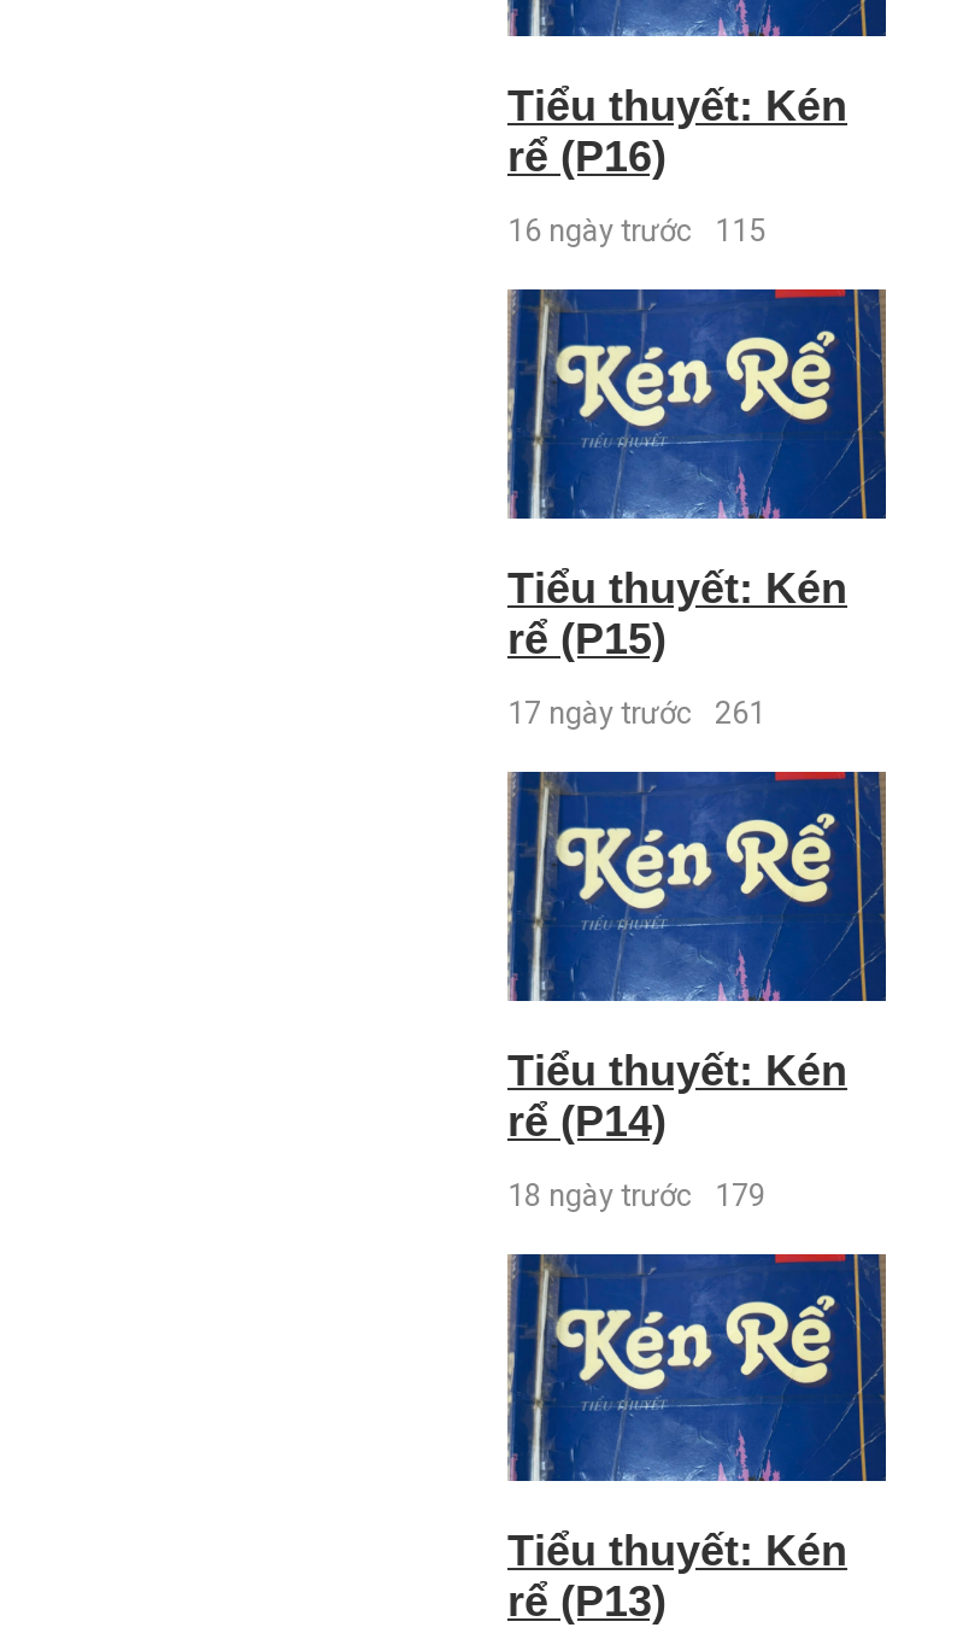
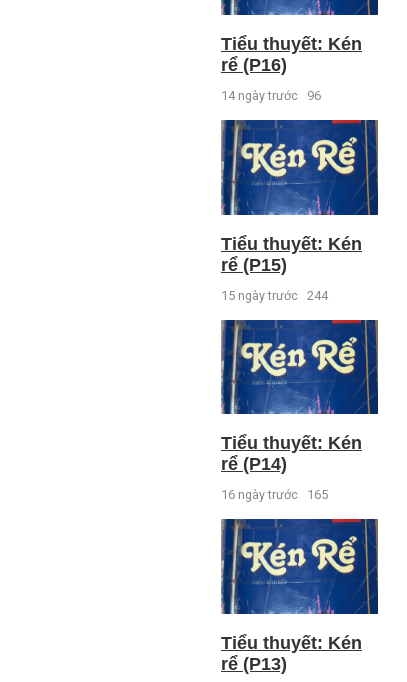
- 16 ngày trước 115
+ 14 ngày trước 96

- 17 ngày trước 261
+ 15 ngày trước 244

- 18 ngày trước 179
+ 16 ngày trước 165
